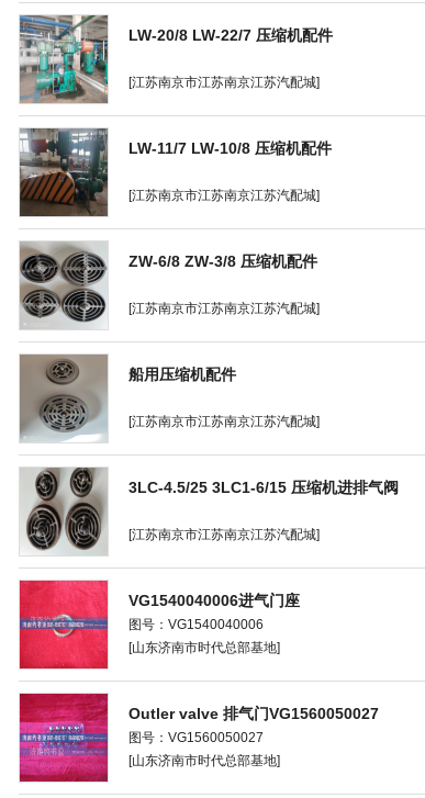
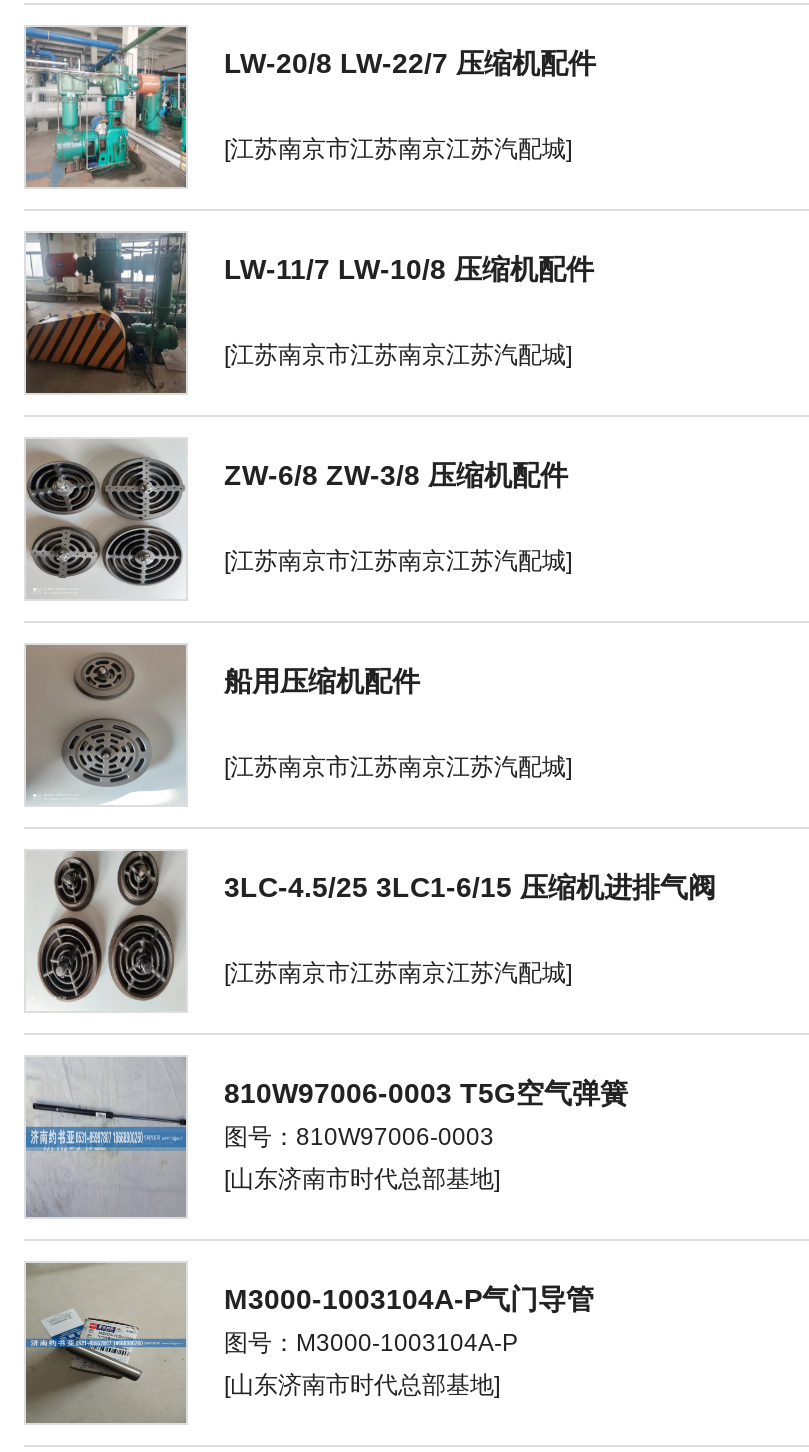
- [image]
- VG1540040006进气门座
- 图号：VG1540040006
+ [image]
+ 810W97006-0003 T5G空气弹簧
+ 图号：810W97006-0003

- [image]
- Outler valve 排气门VG1560050027
- 图号：VG1560050027
+ [image]
+ M3000-1003104A-P气门导管
+ 图号：M3000-1003104A-P
